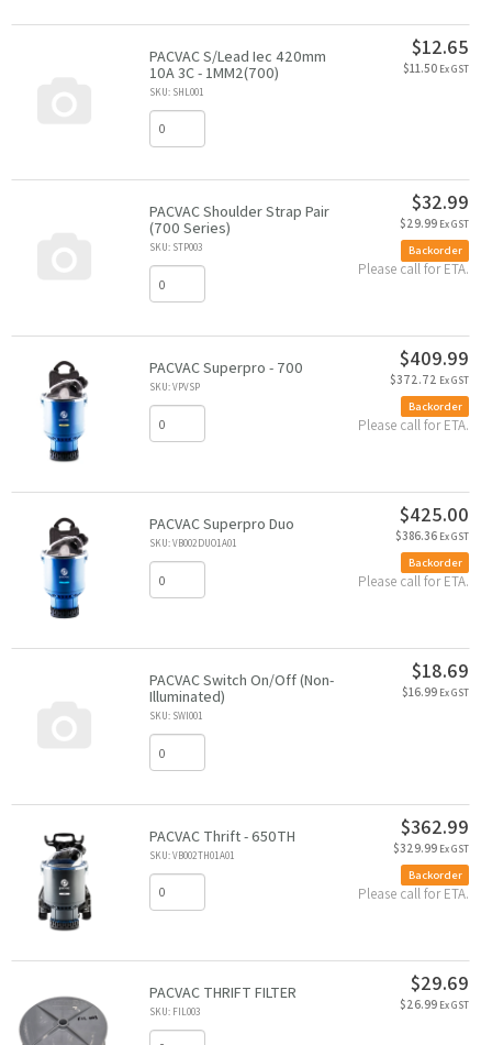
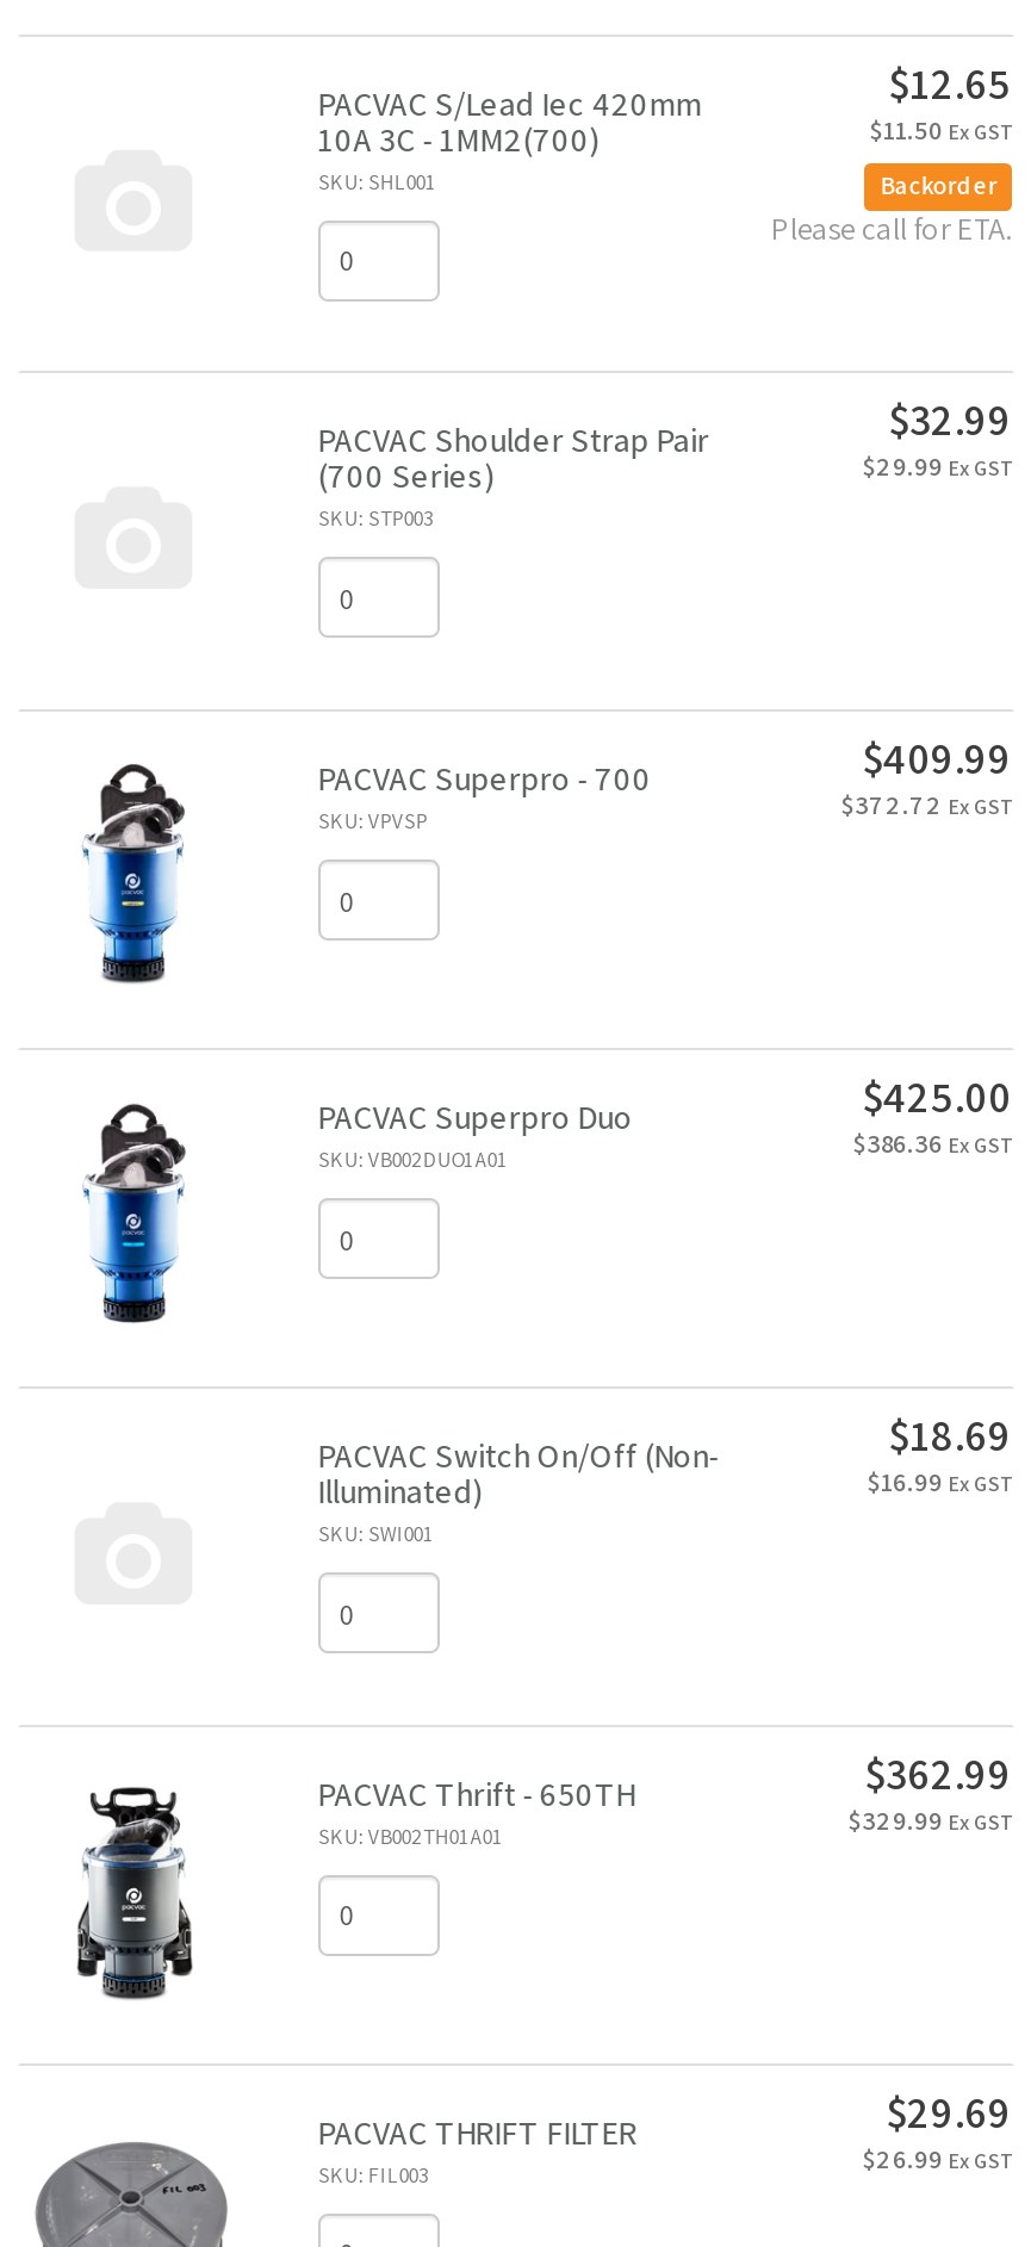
+ Backorder
+ Please call for ETA.

- Backorder
- Please call for ETA.

- Backorder
- Please call for ETA.

- Backorder
- Please call for ETA.

- Backorder
- Please call for ETA.
